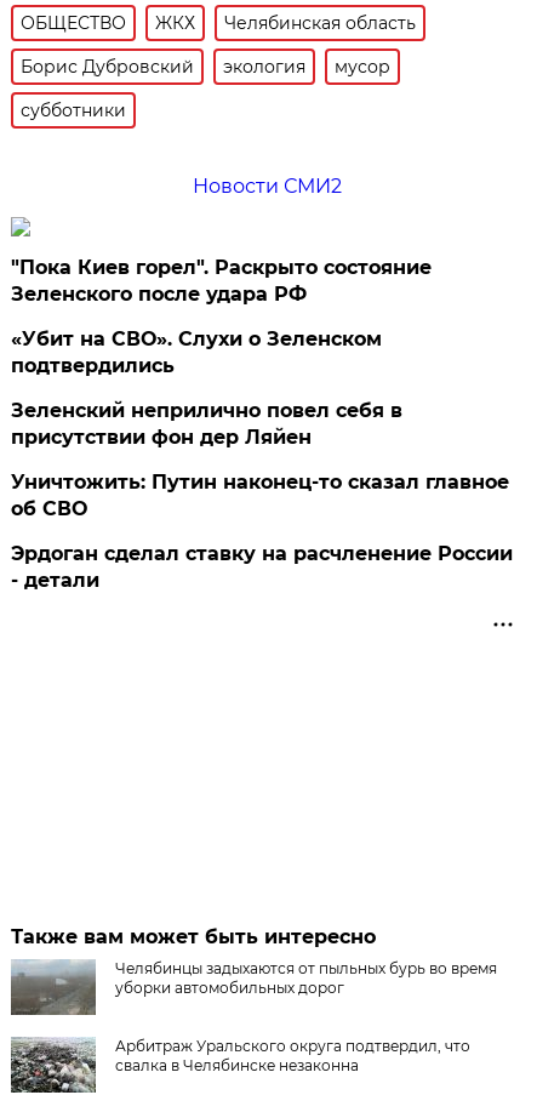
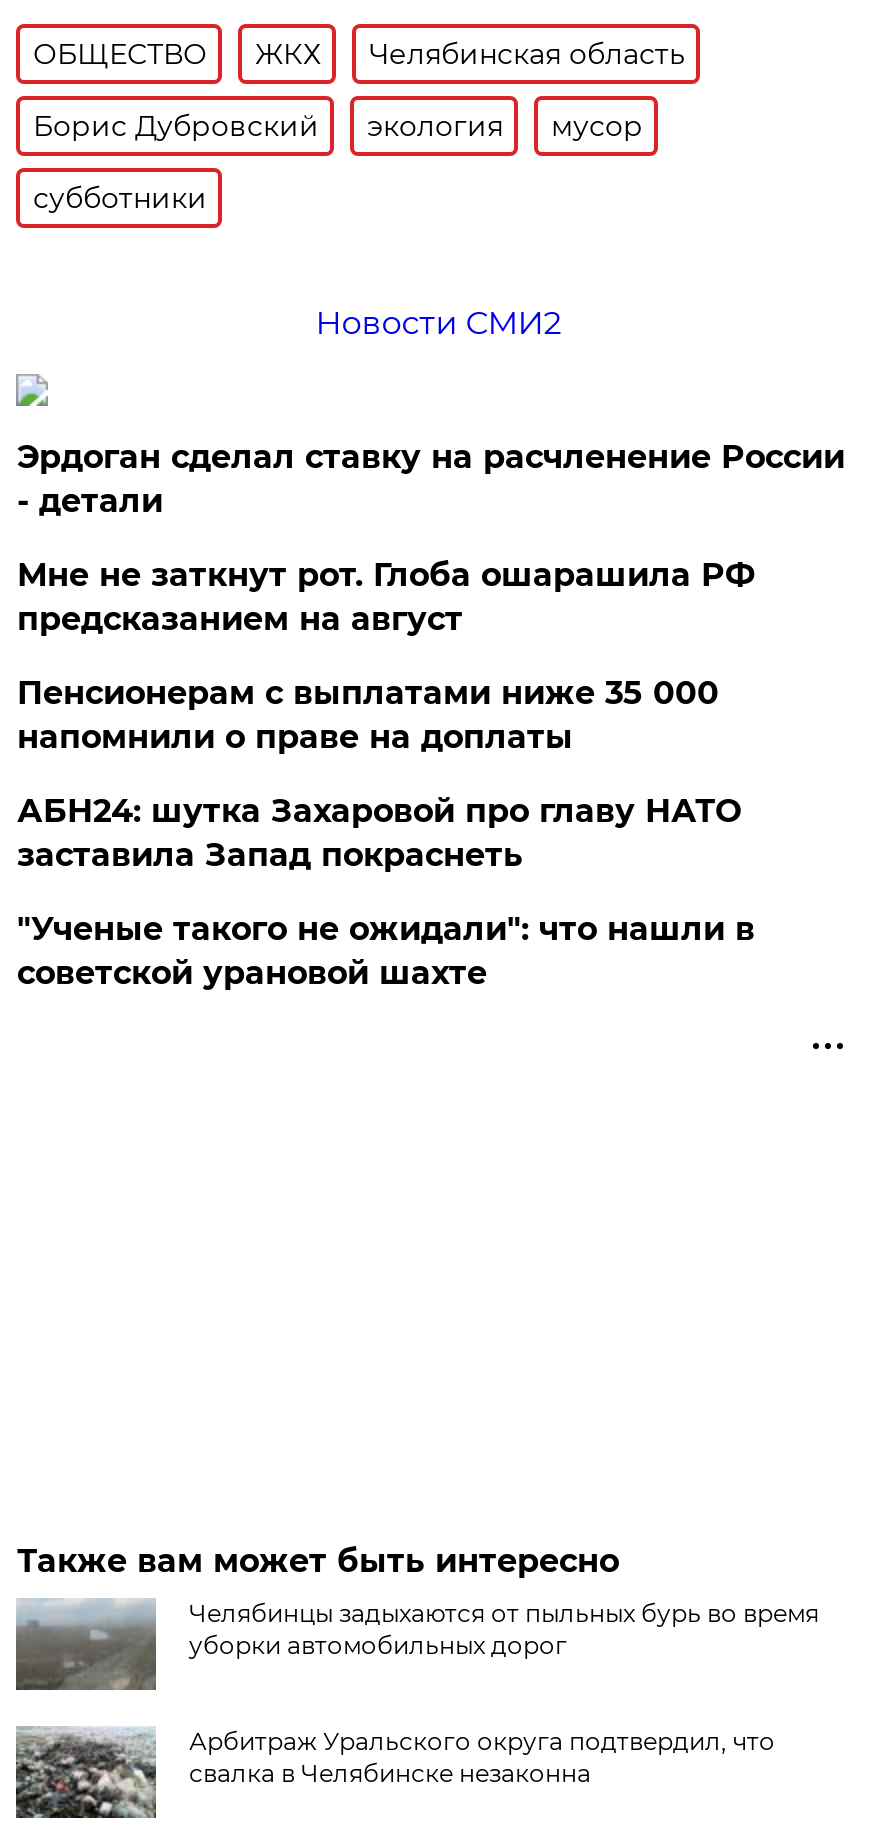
- "Пока Киев горел". Раскрыто состояние
- Зеленского после удара РФ
- «Убит на СВО». Слухи о Зеленском
- подтвердились
- Зеленский неприлично повел cебя в
- присутствии фон дер Ляйен
- Уничтожить: Путин наконец-то сказал главное
- об СВО

moved up: Эрдоган сделал ставку на расчленение России | - детали

+ Мне не заткнут рот. Глоба ошарашила РФ
+ предсказанием на август
+ Пенсионерам с выплатами ниже 35 000
+ напомнили о праве на доплаты
+ АБН24: шутка Захаровой про главу НАТО
+ заставила Запад покраснеть
+ "Ученые такого не ожидали": что нашли в
+ советской урановой шахте
